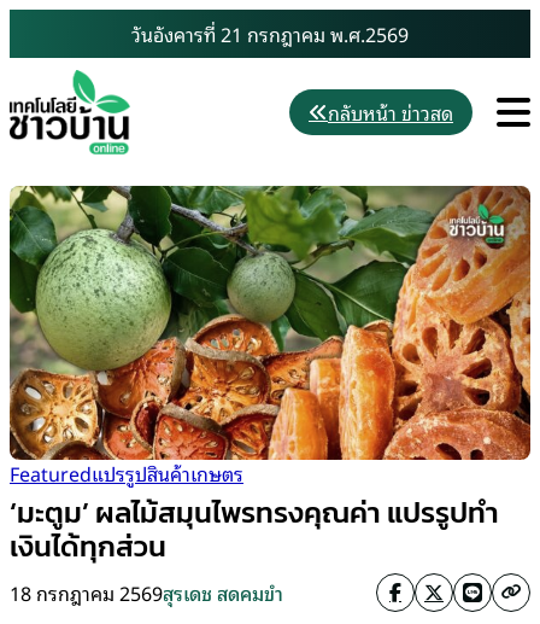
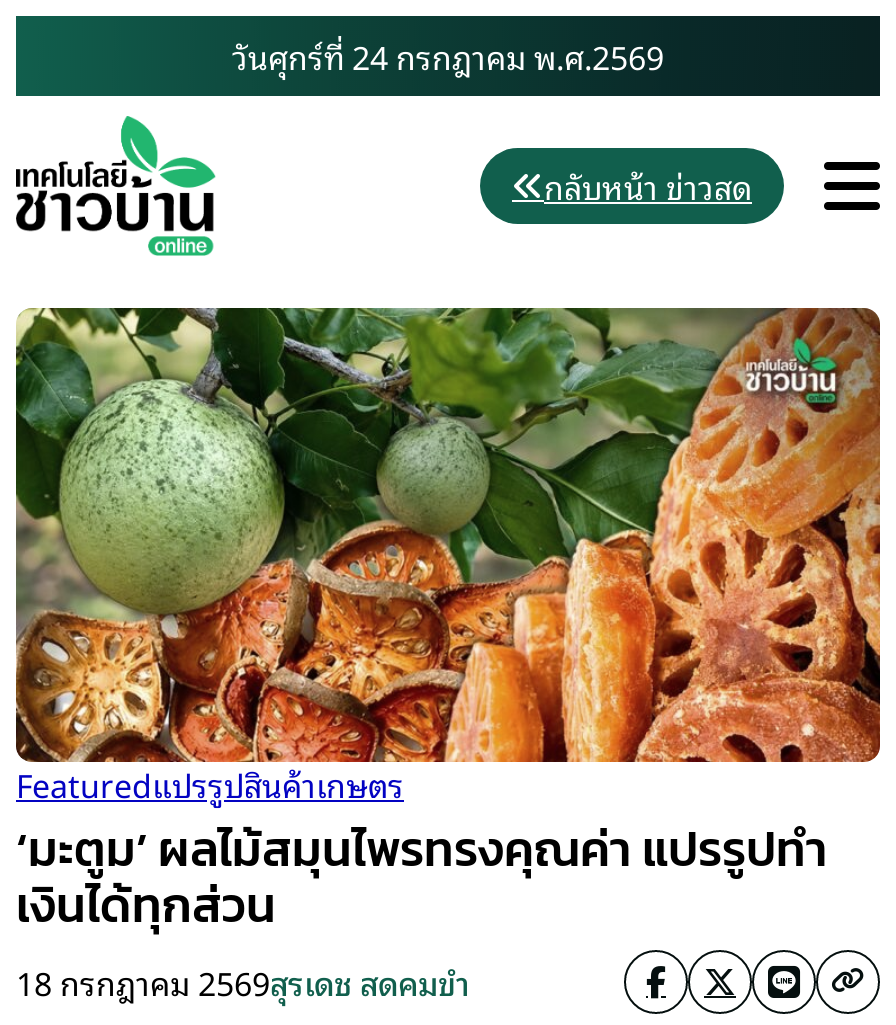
- วันอังคารที่ 21 กรกฎาคม พ.ศ.2569
+ วันศุกร์ที่ 24 กรกฎาคม พ.ศ.2569
